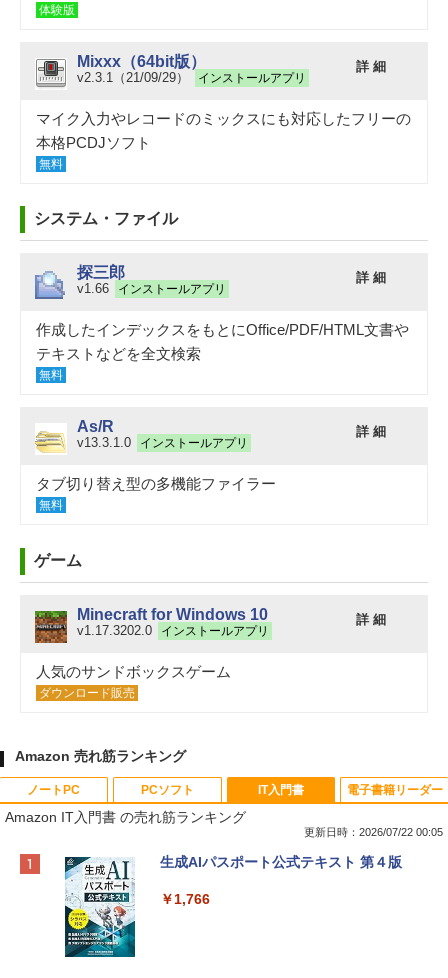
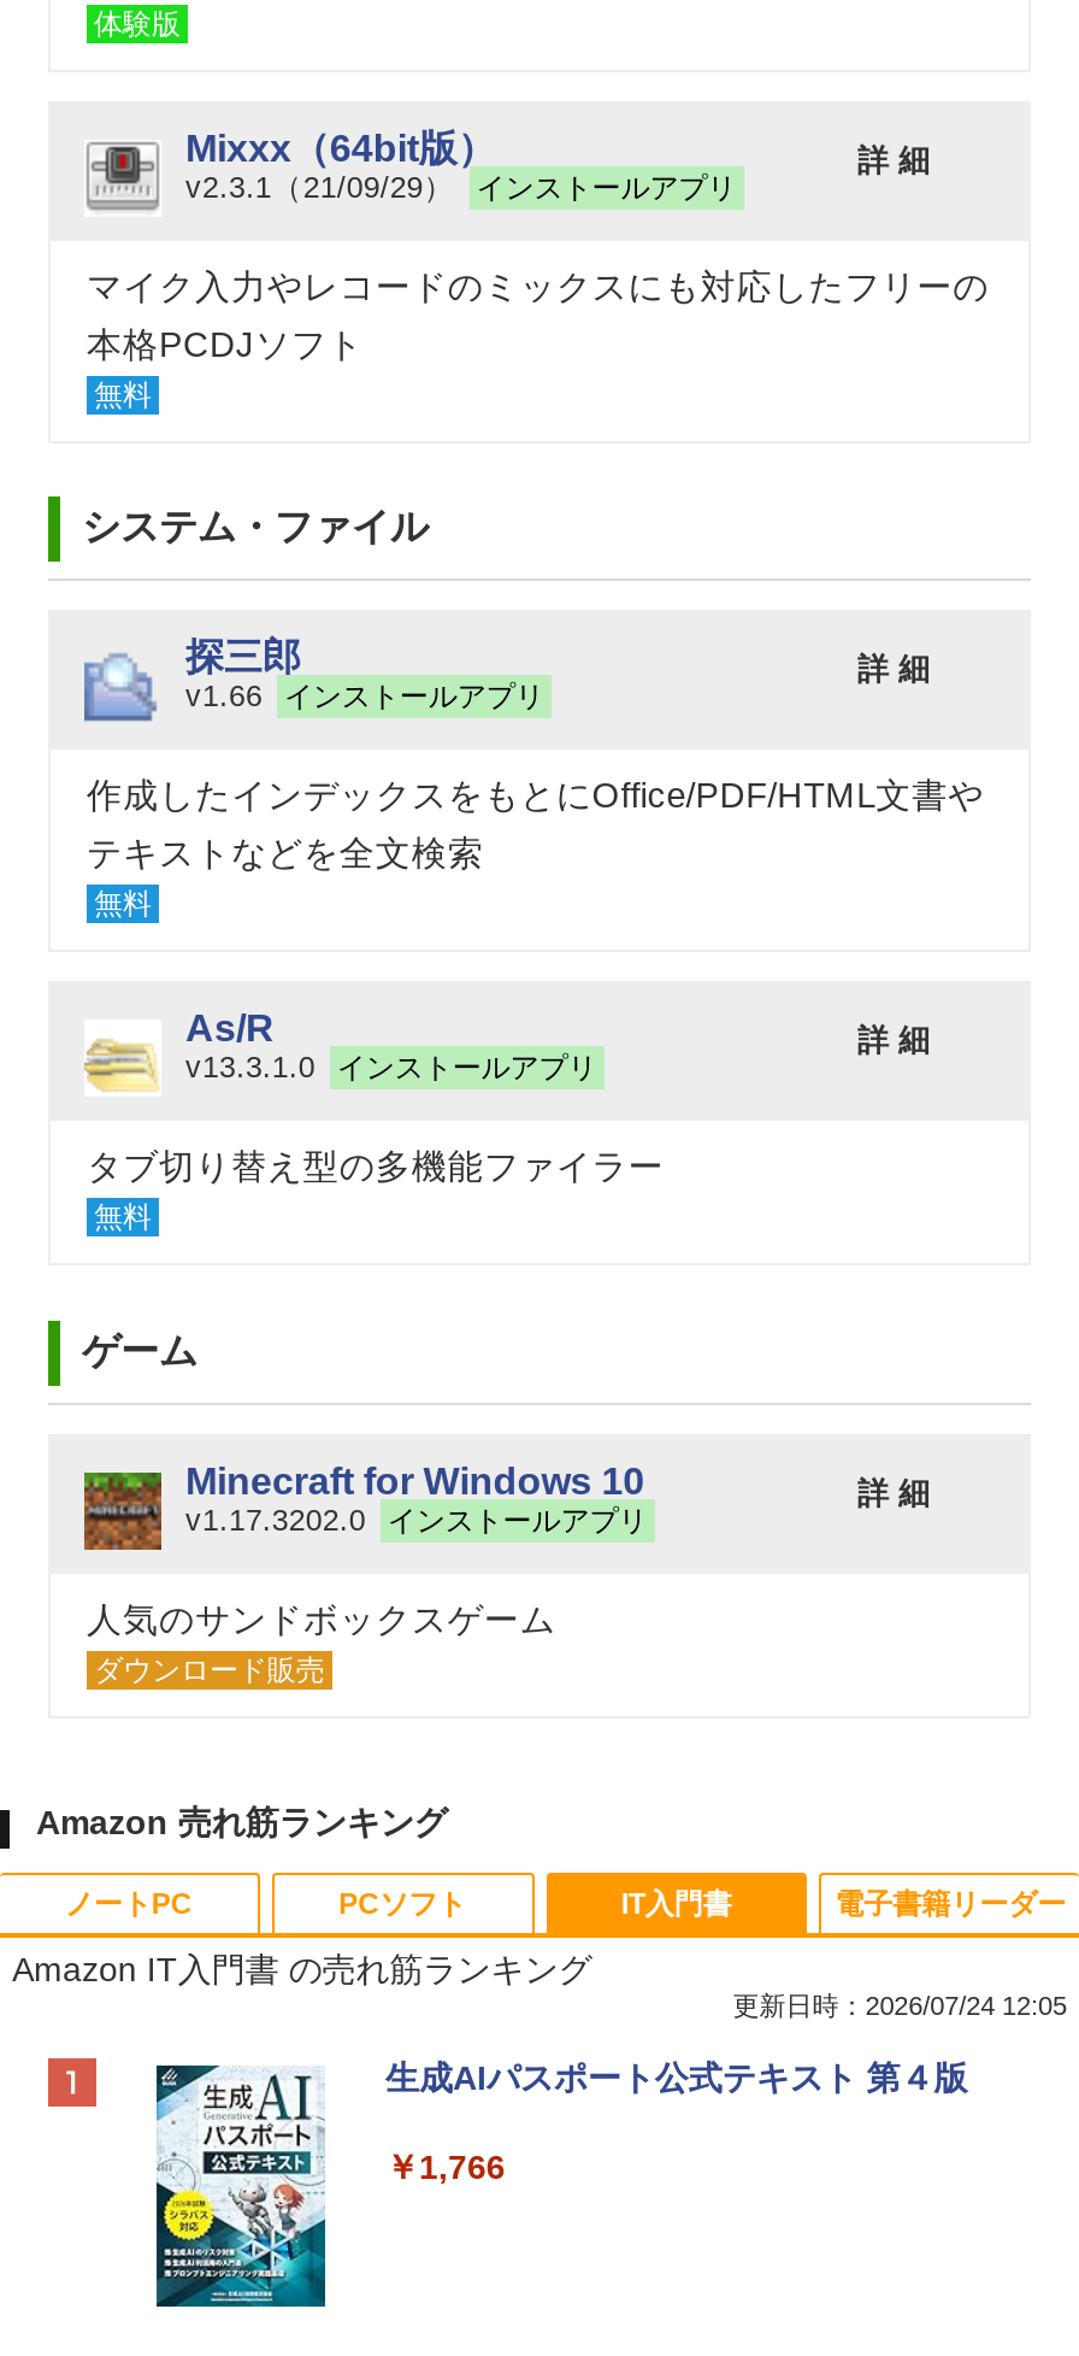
- 更新日時：2026/07/22 00:05
+ 更新日時：2026/07/24 12:05
